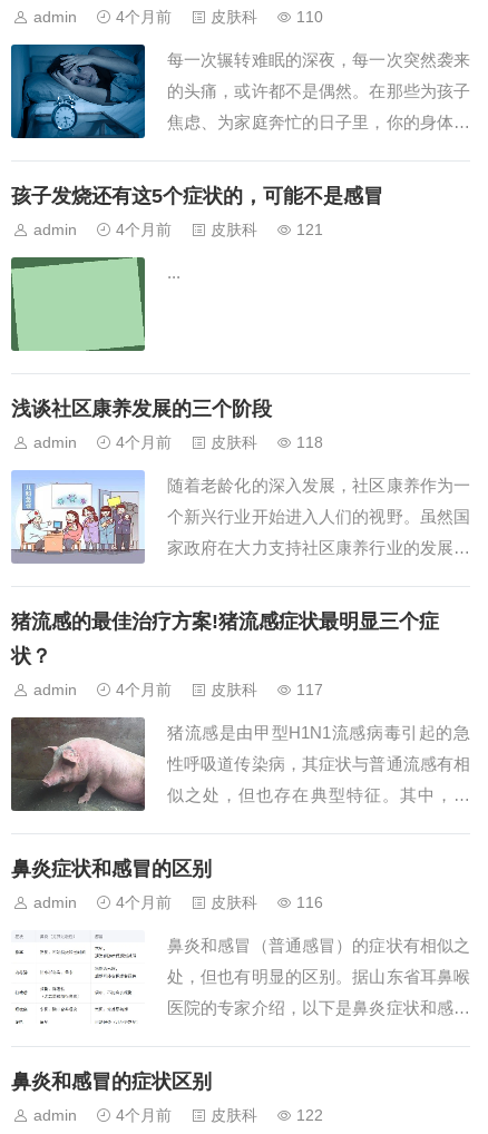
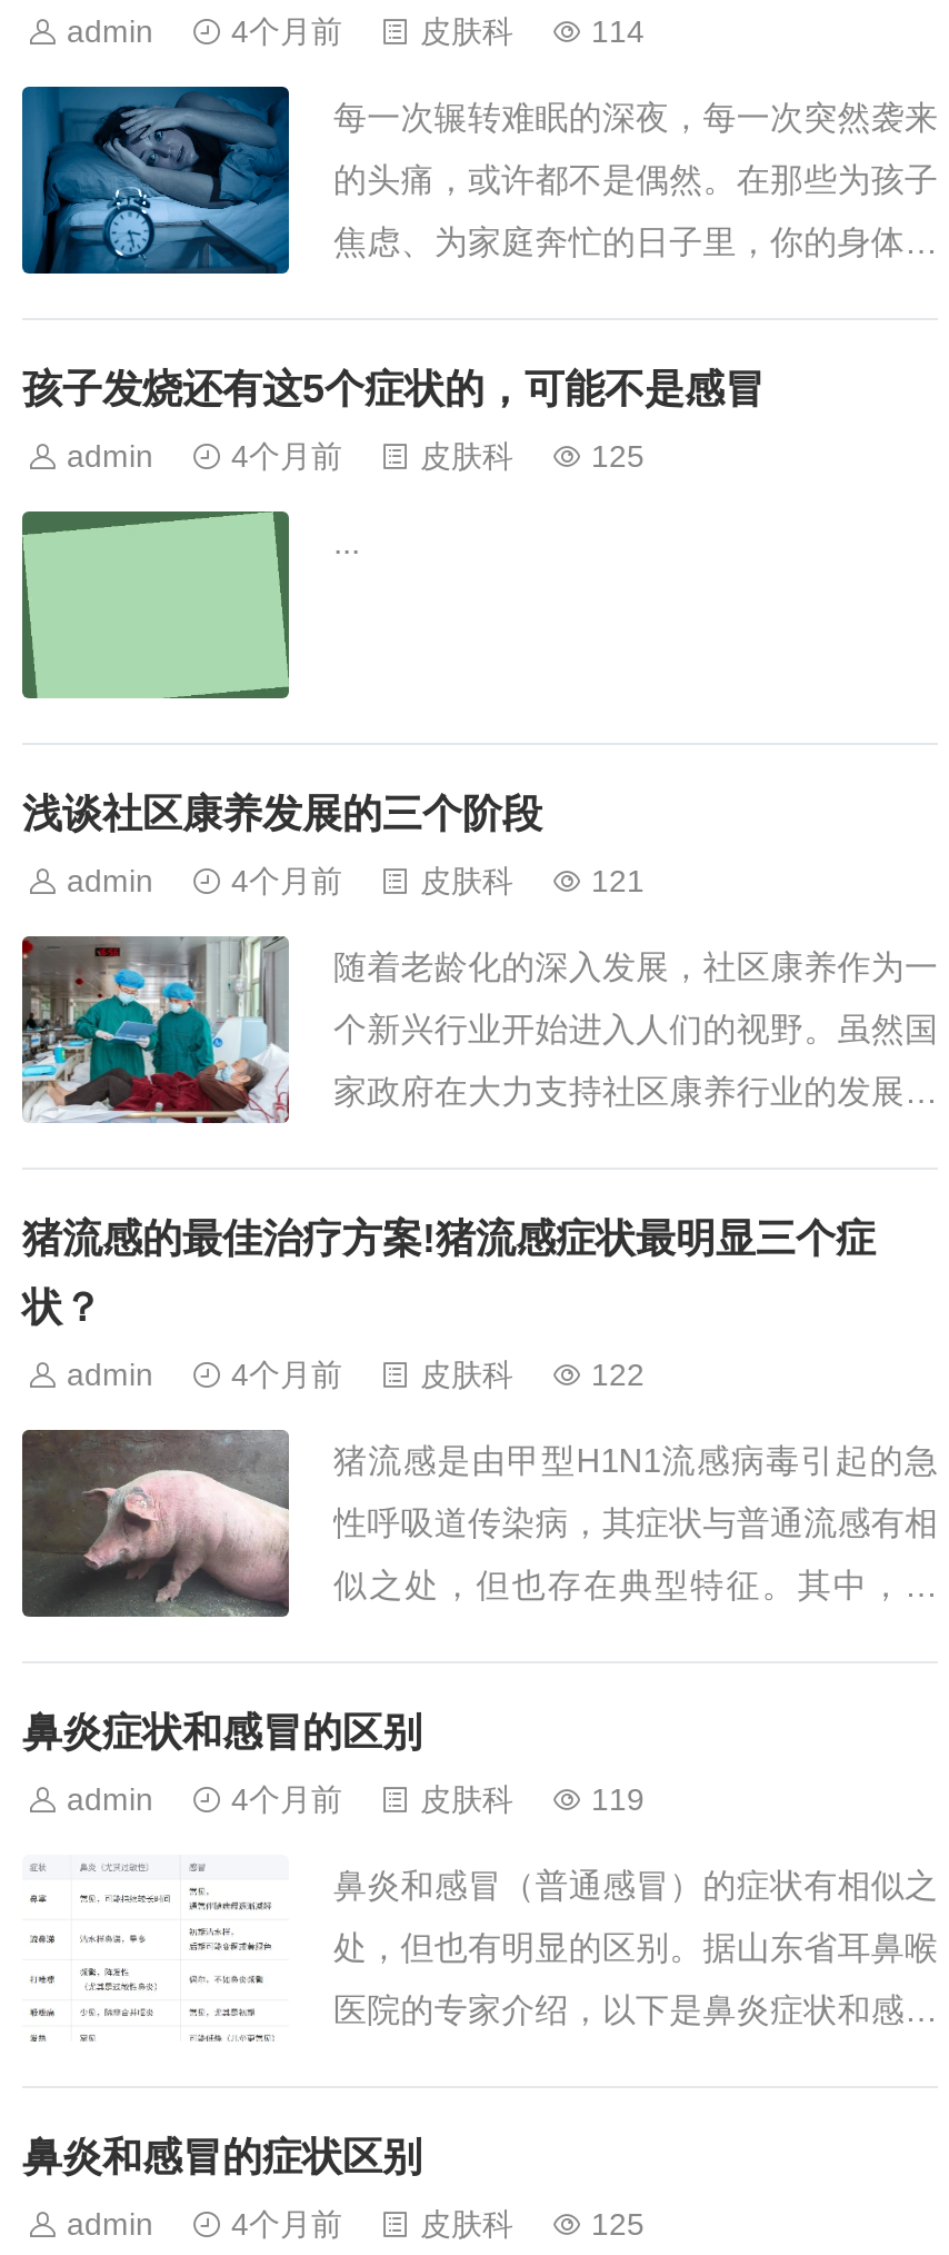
- 110
+ 114

- 121
+ 125

- 118
+ 121

- [image]
+ [image]

- 117
+ 122

- 116
+ 119

- 122
+ 125
